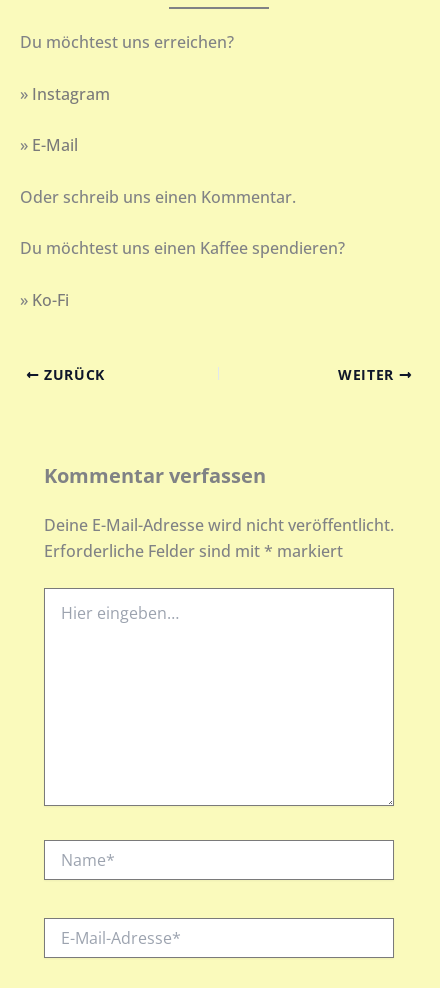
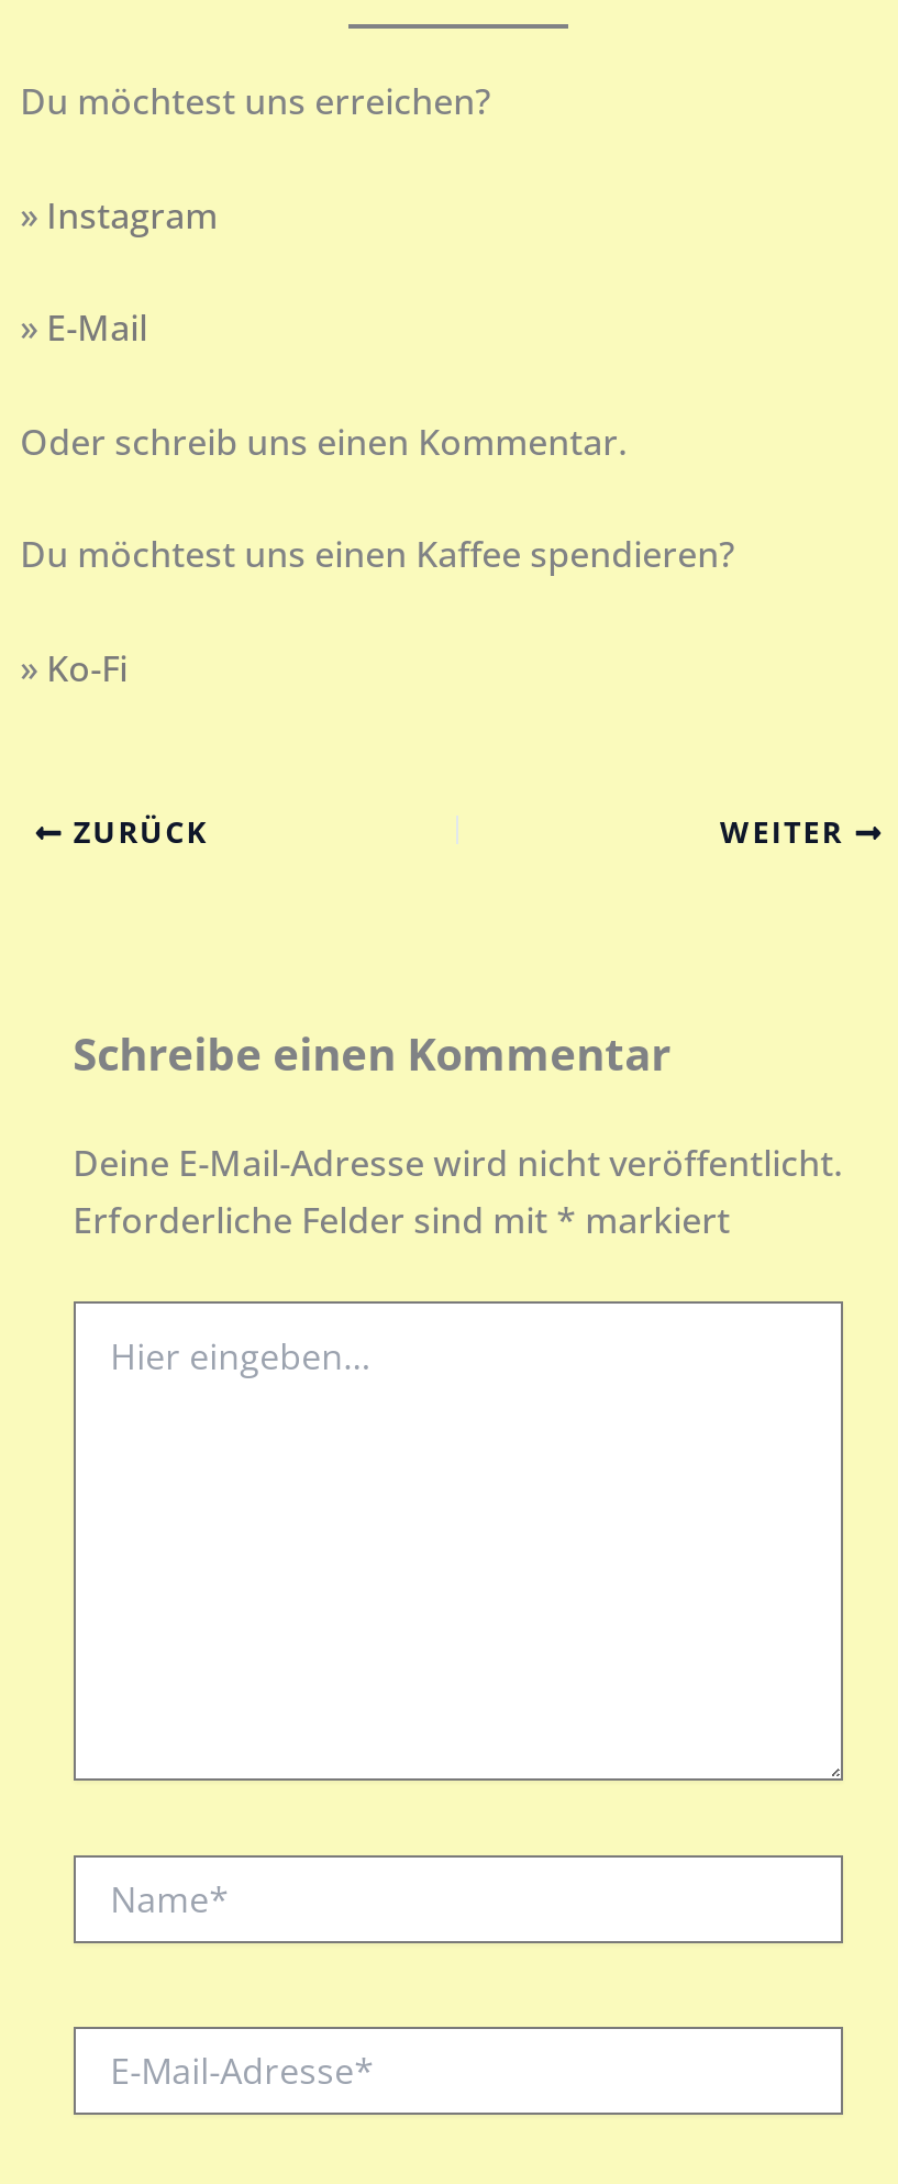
- Kommentar verfassen
+ Schreibe einen Kommentar
